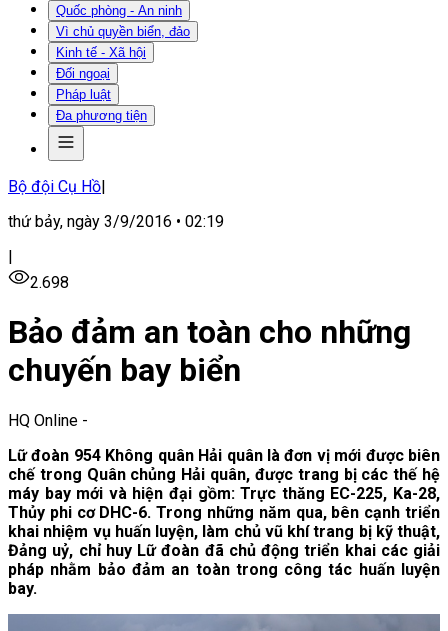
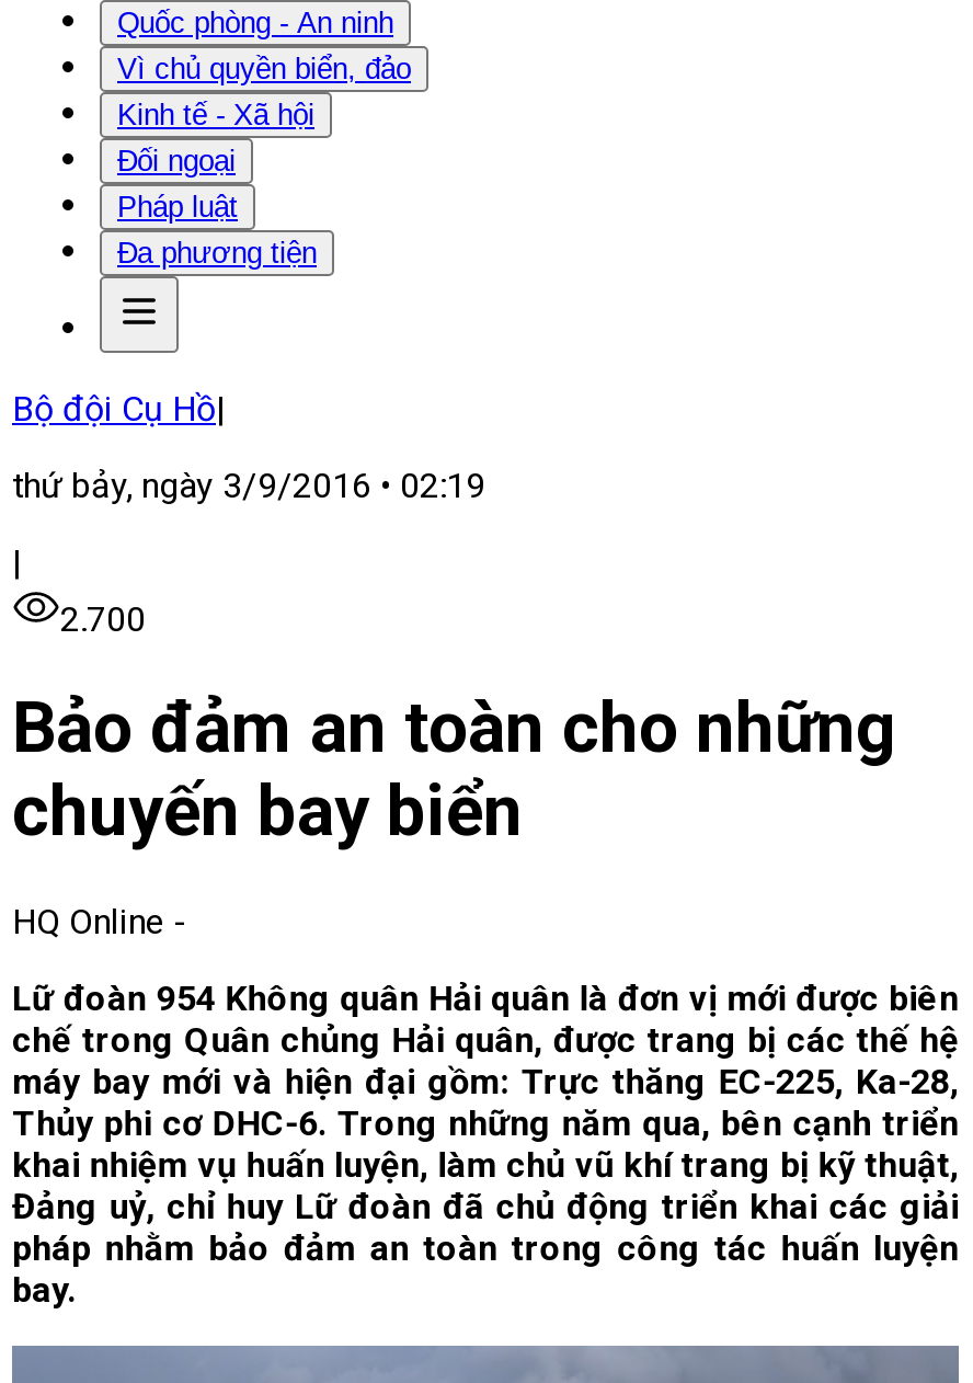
- 2.698
+ 2.700
